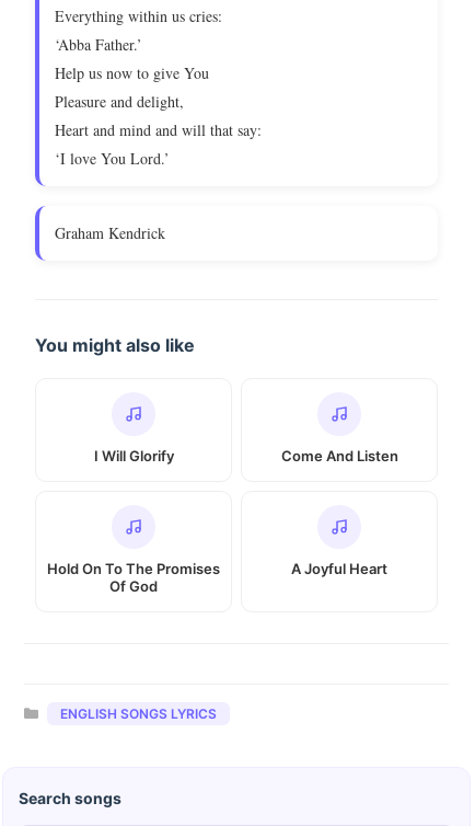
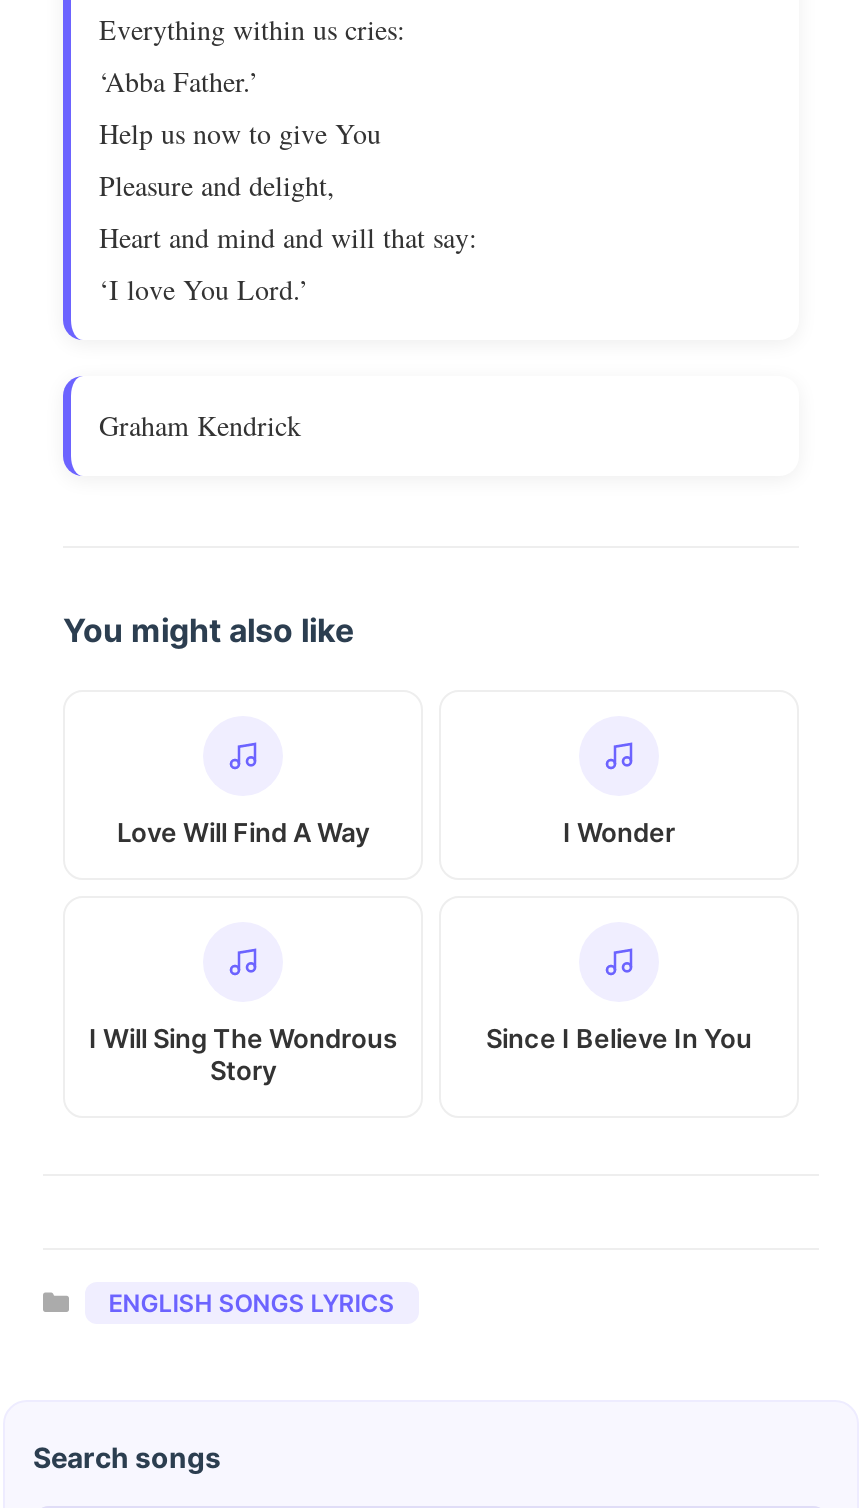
- I Will Glorify
- Come And Listen
+ Love Will Find A Way
+ I Wonder

- Hold On To The Promises
- Of God
+ I Will Sing The Wondrous
+ Story

- A Joyful Heart
+ Since I Believe In You
